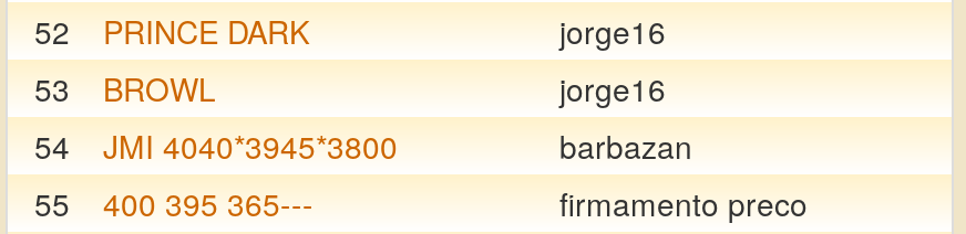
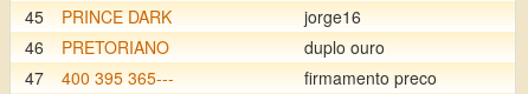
- 52 PRINCE DARK
+ 45 PRINCE DARK

- 53
- BROWL
- jorge16
- 54
- JMI 4040*3945*3800
- barbazan
- 55
+ 46
+ PRETORIANO
+ duplo ouro
+ 47
